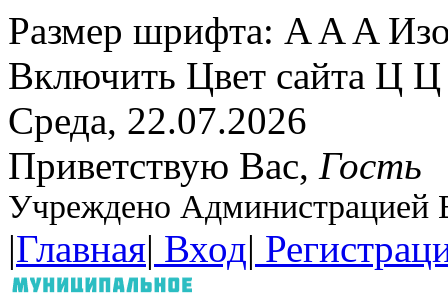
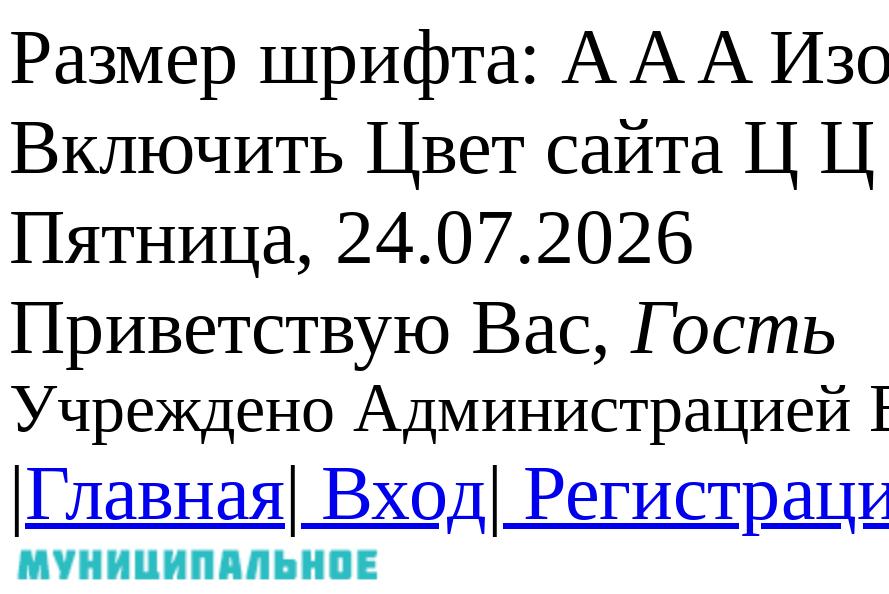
- Среда, 22.07.2026
+ Пятница, 24.07.2026
